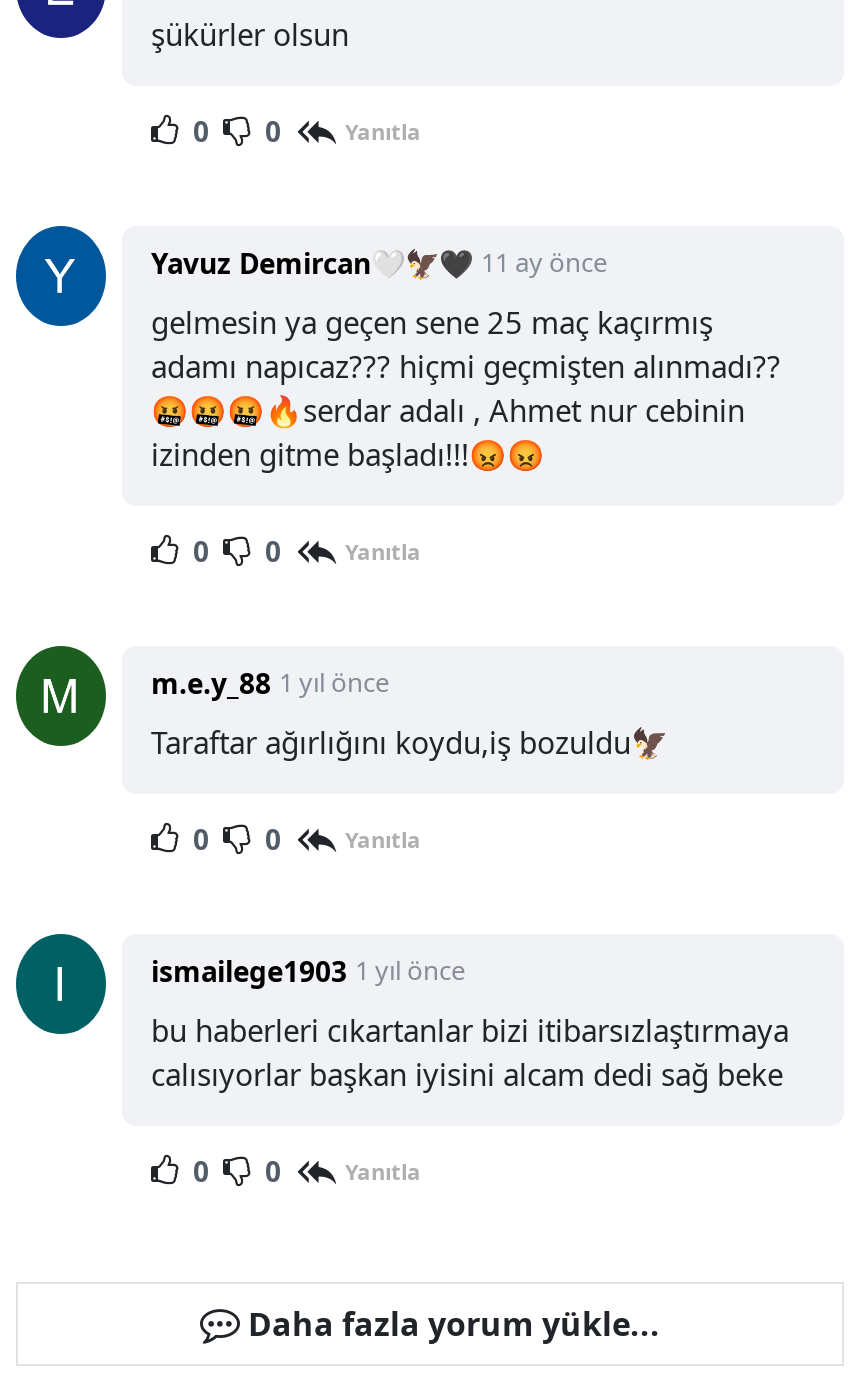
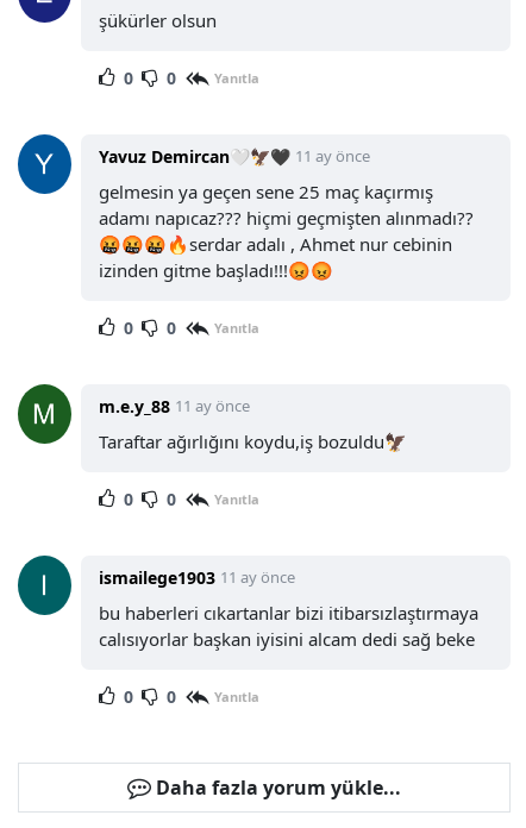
- m.e.y_88 1 yıl önce
+ m.e.y_88 11 ay önce

- ismailege1903 1 yıl önce
+ ismailege1903 11 ay önce
